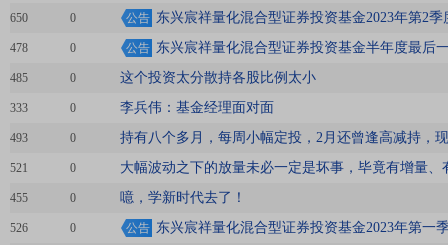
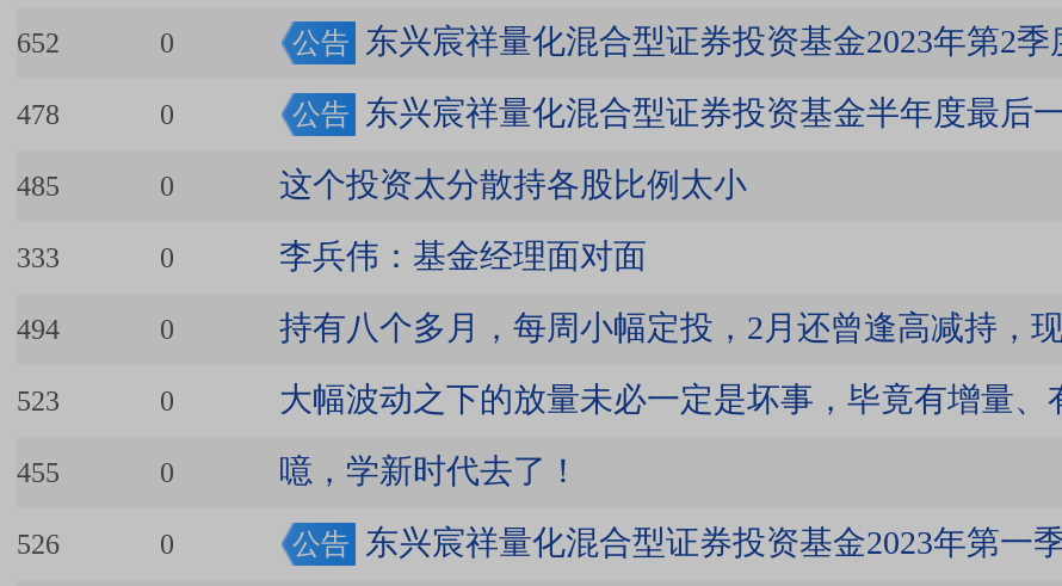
- 650
+ 652

- 493
+ 494

- 521
+ 523
